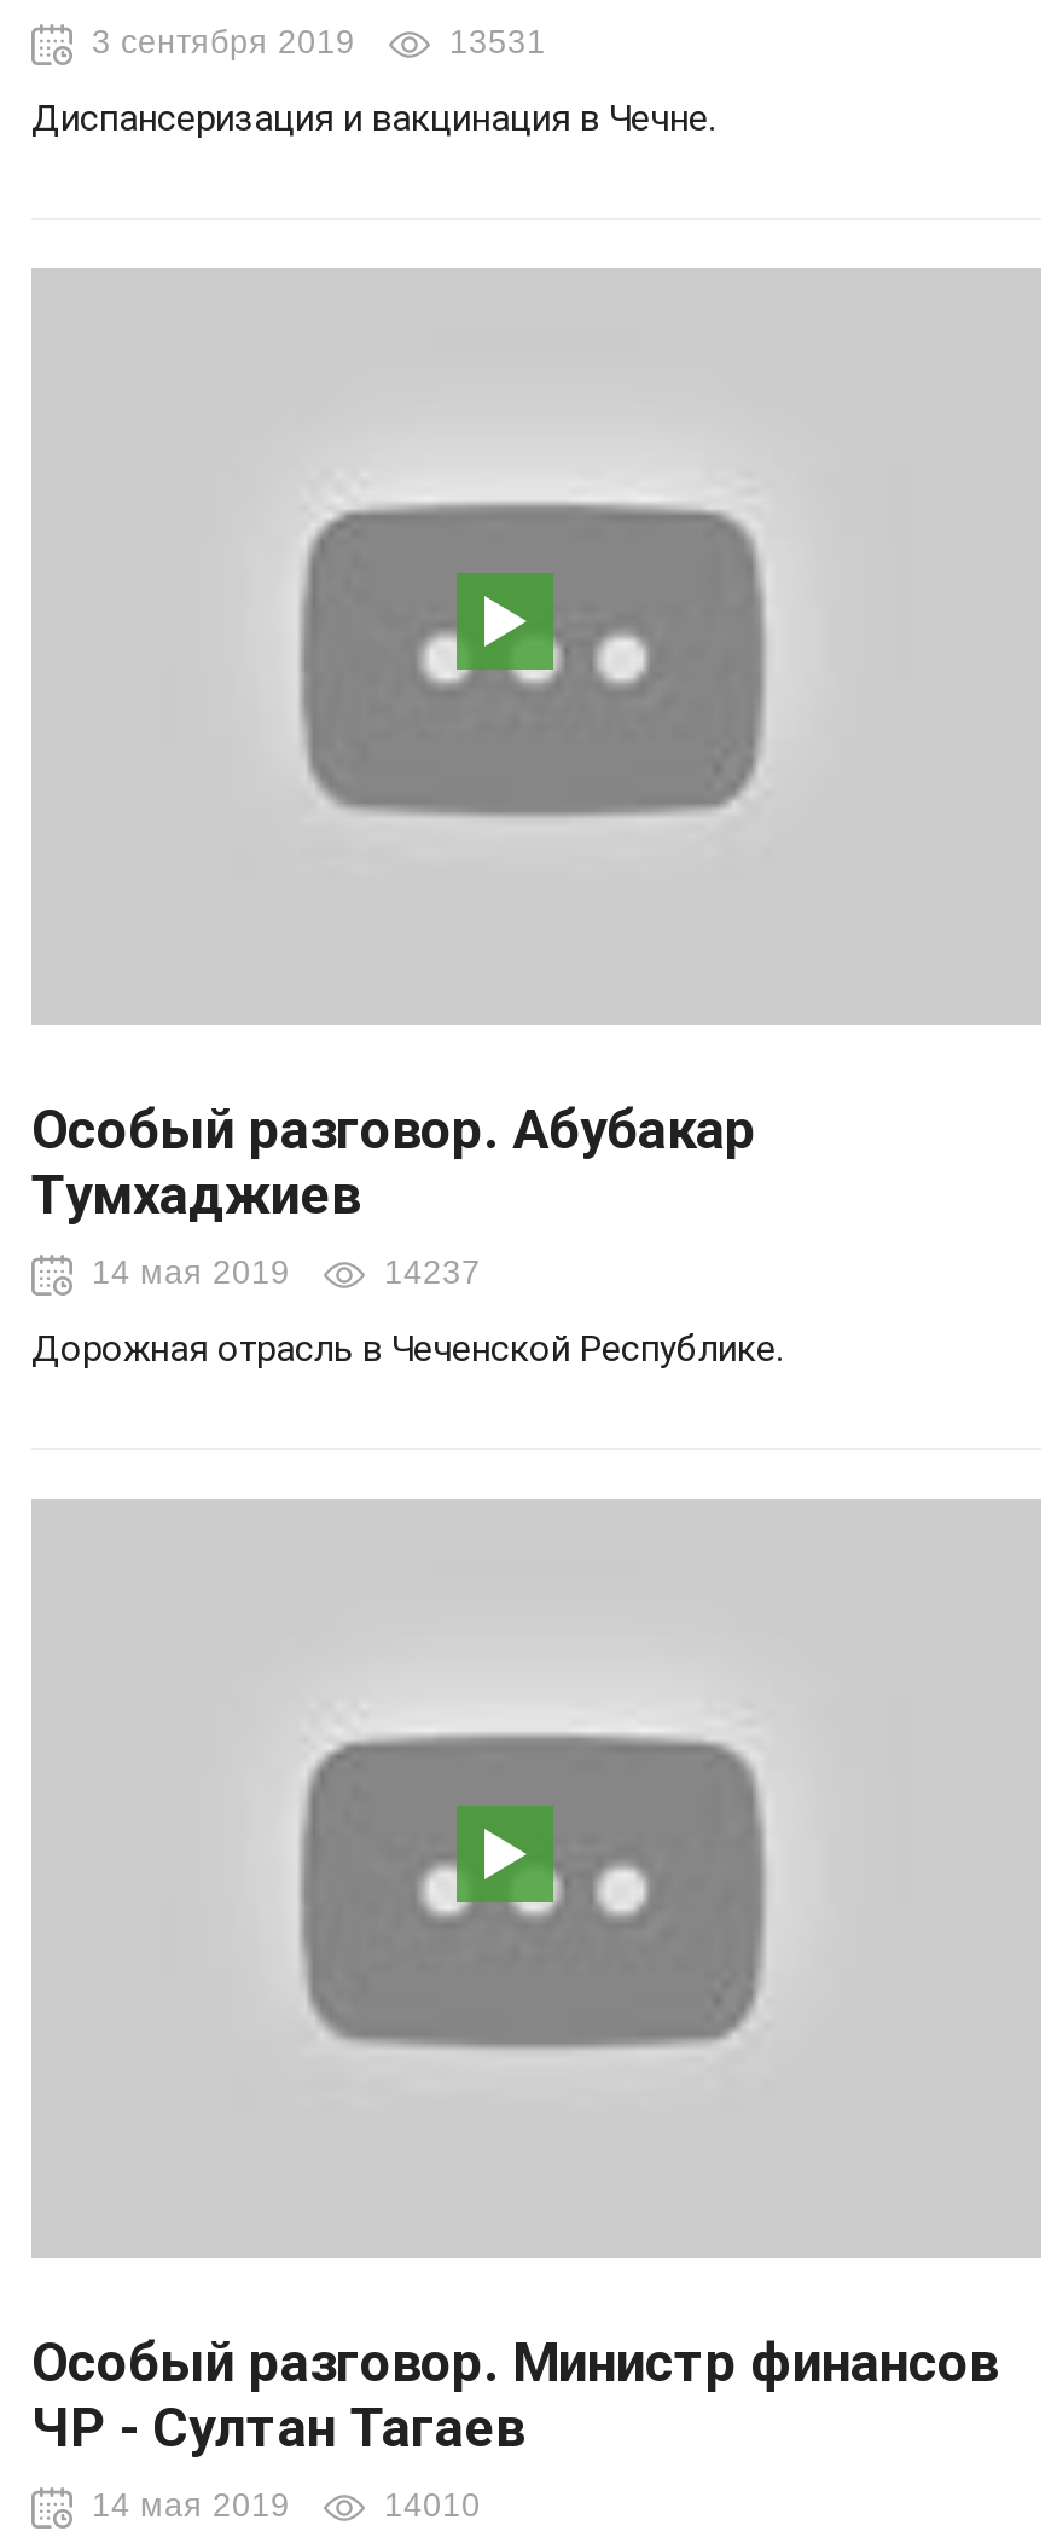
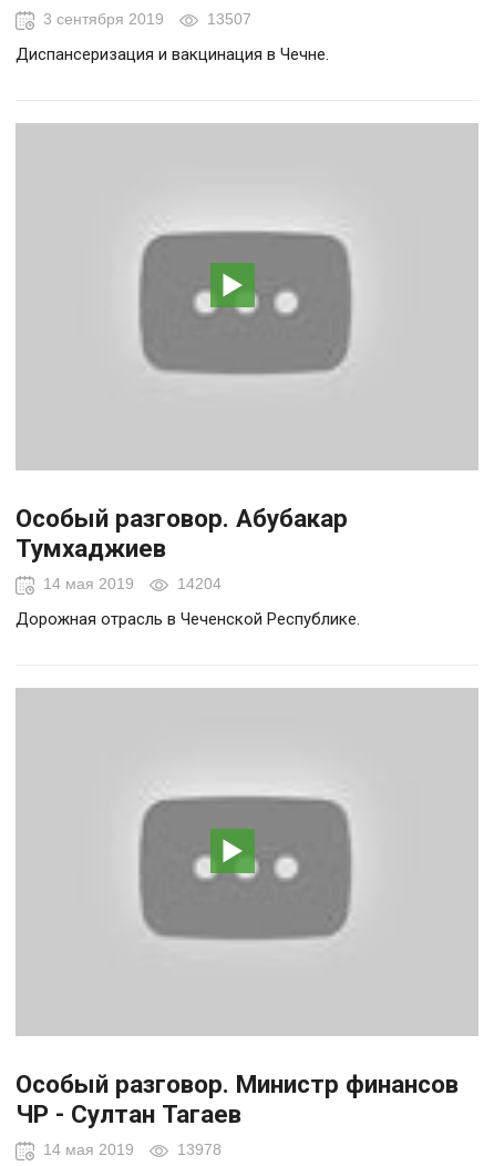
- 13531
+ 13507

- 14237
+ 14204

- 14010
+ 13978
